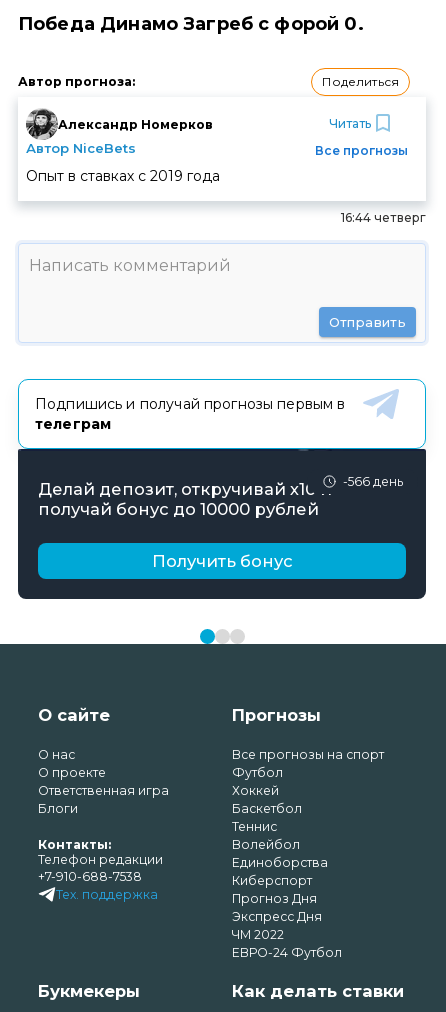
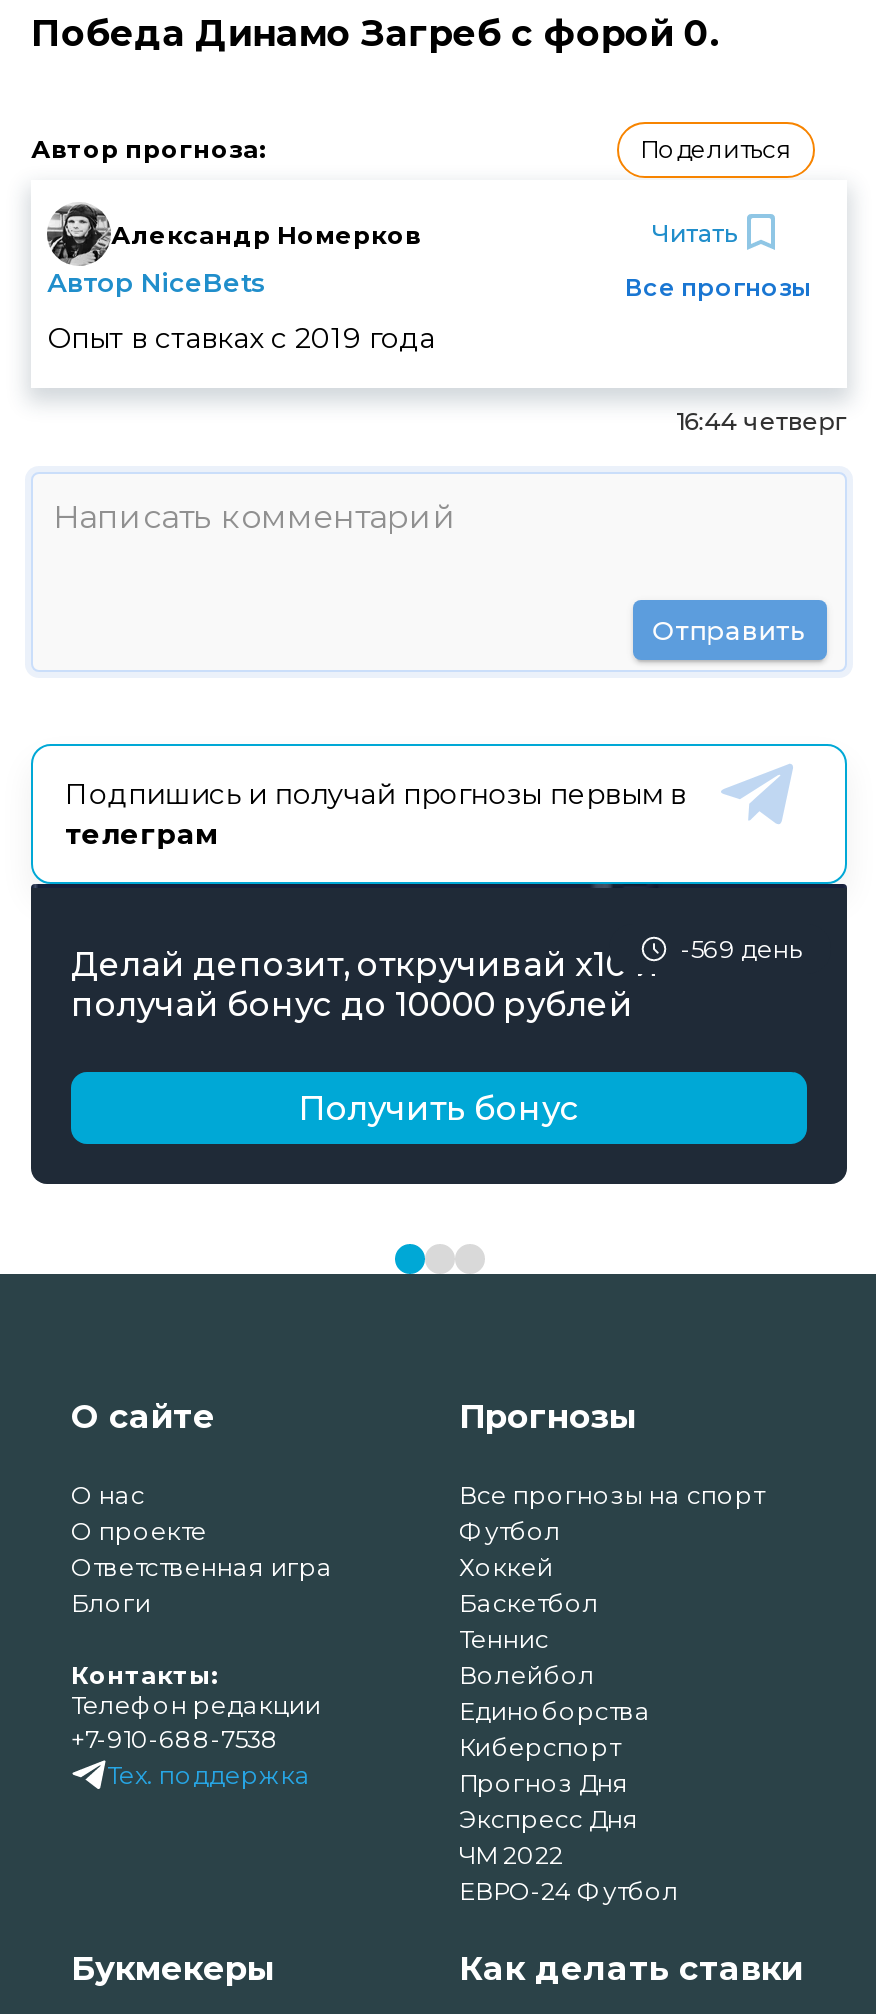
- -566 день
+ -569 день
